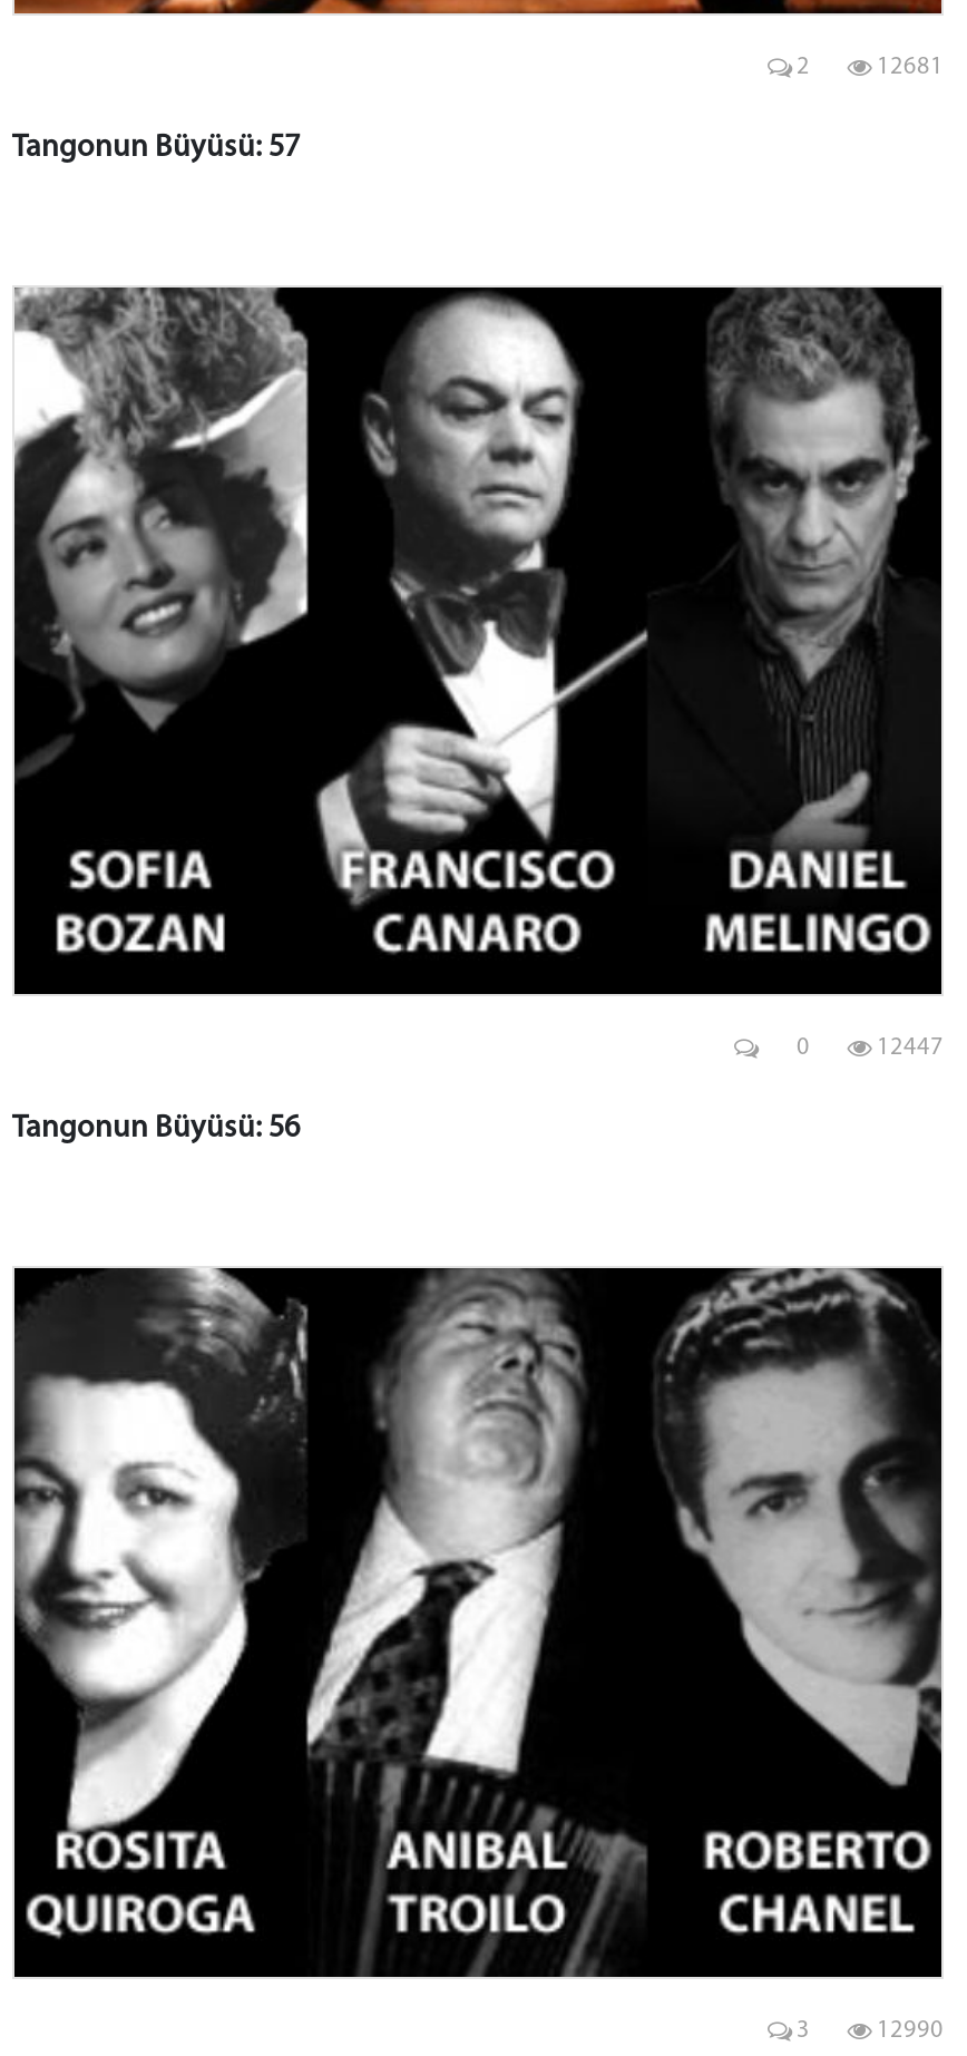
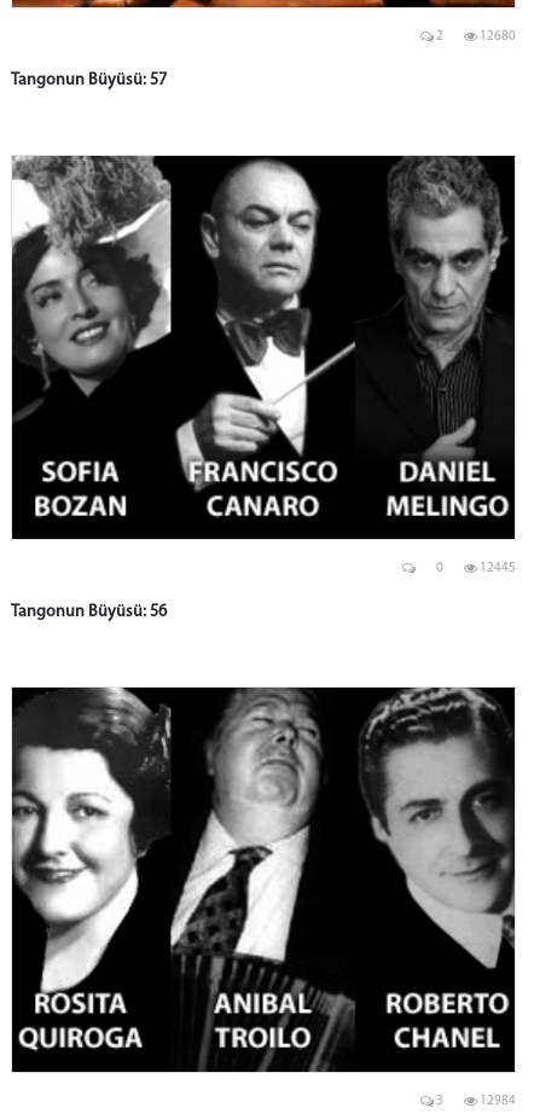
- 12681
+ 12680

- 12447
+ 12445

- 12990
+ 12984
